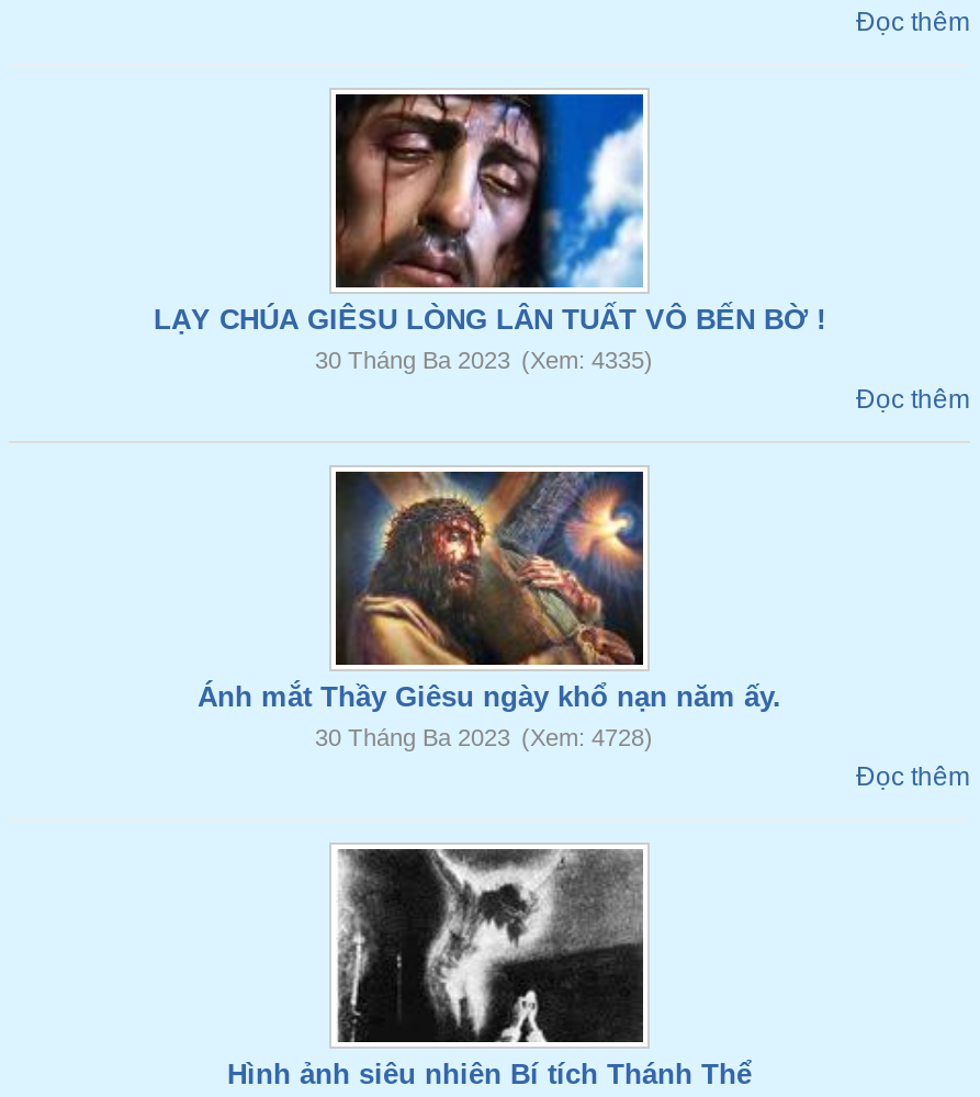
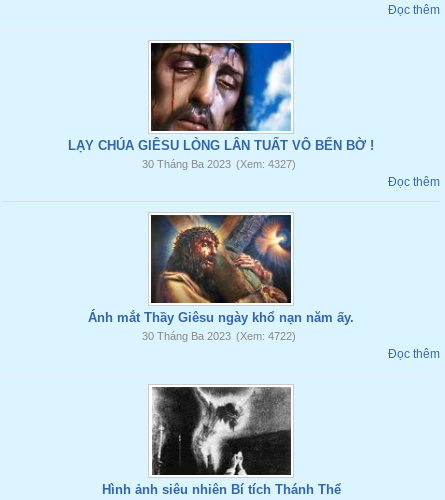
- 30 Tháng Ba 2023 (Xem: 4335)
+ 30 Tháng Ba 2023 (Xem: 4327)

- 30 Tháng Ba 2023 (Xem: 4728)
+ 30 Tháng Ba 2023 (Xem: 4722)
